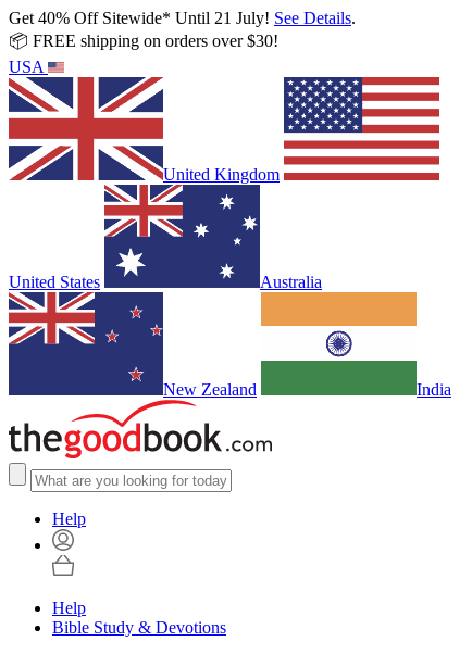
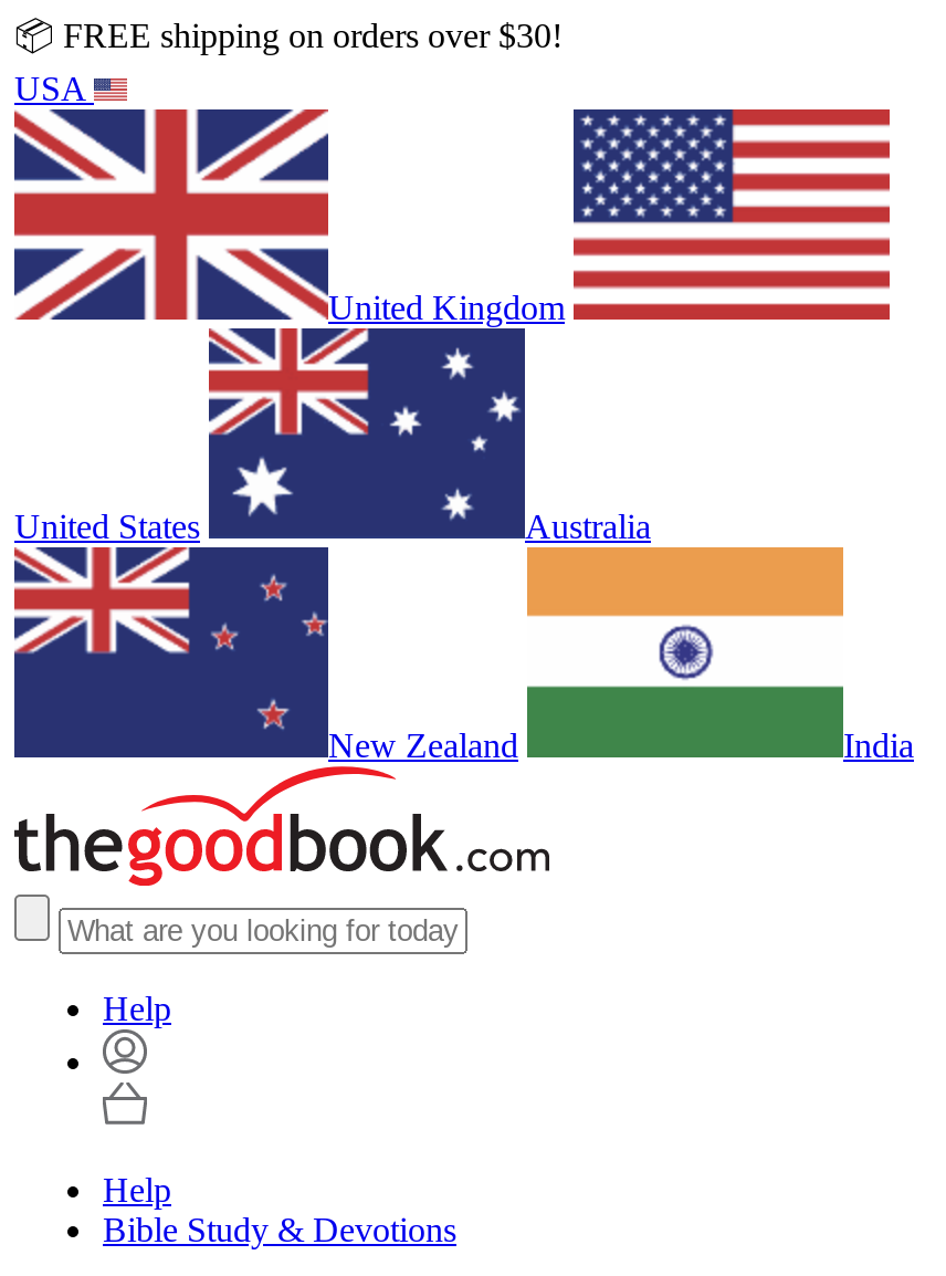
- Get 40% Off Sitewide* Until 21 July! See Details.
